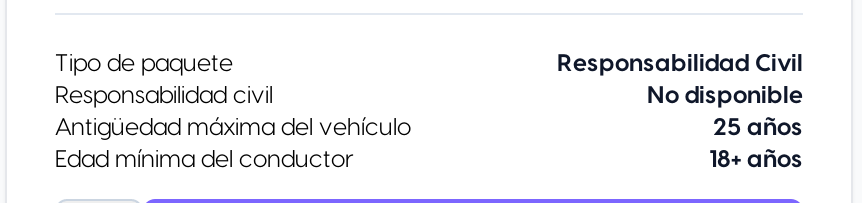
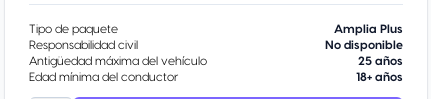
- Responsabilidad Civil
+ Amplia Plus
